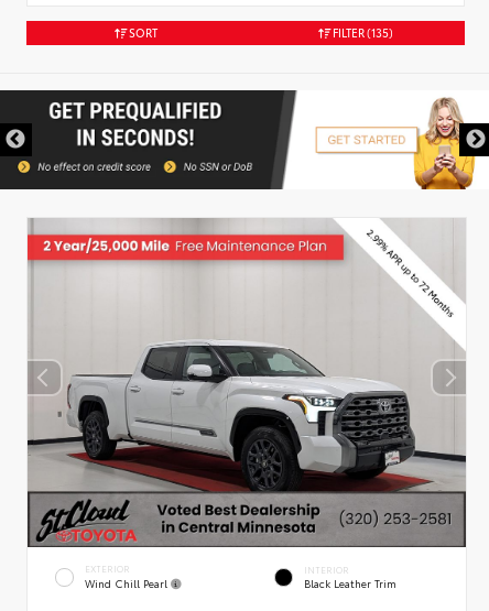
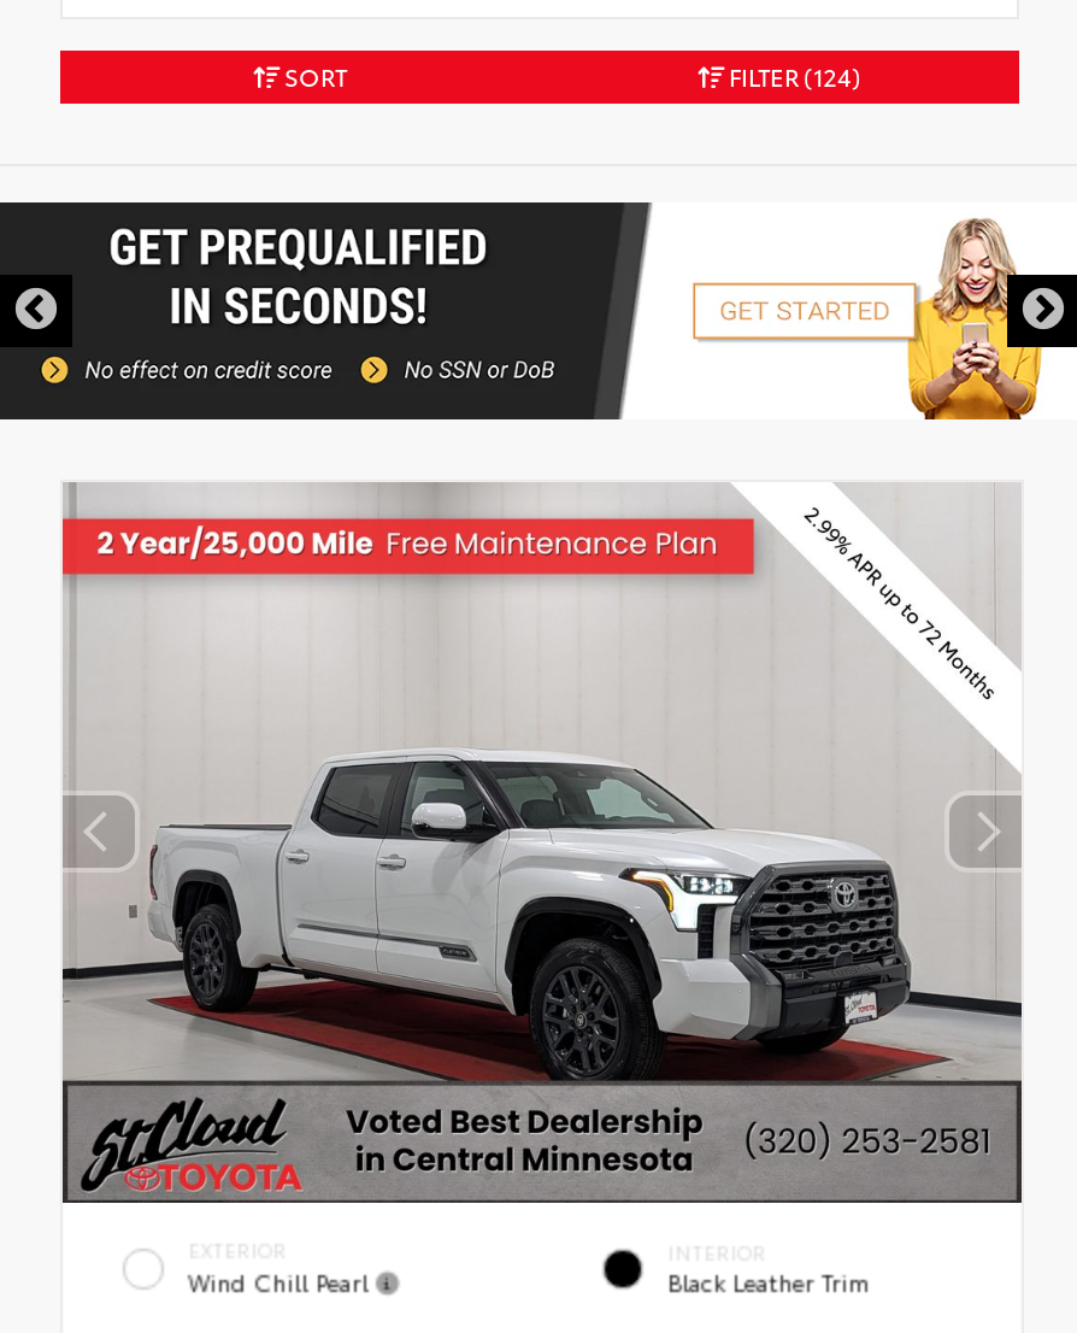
- FILTER (135)
+ FILTER (124)
